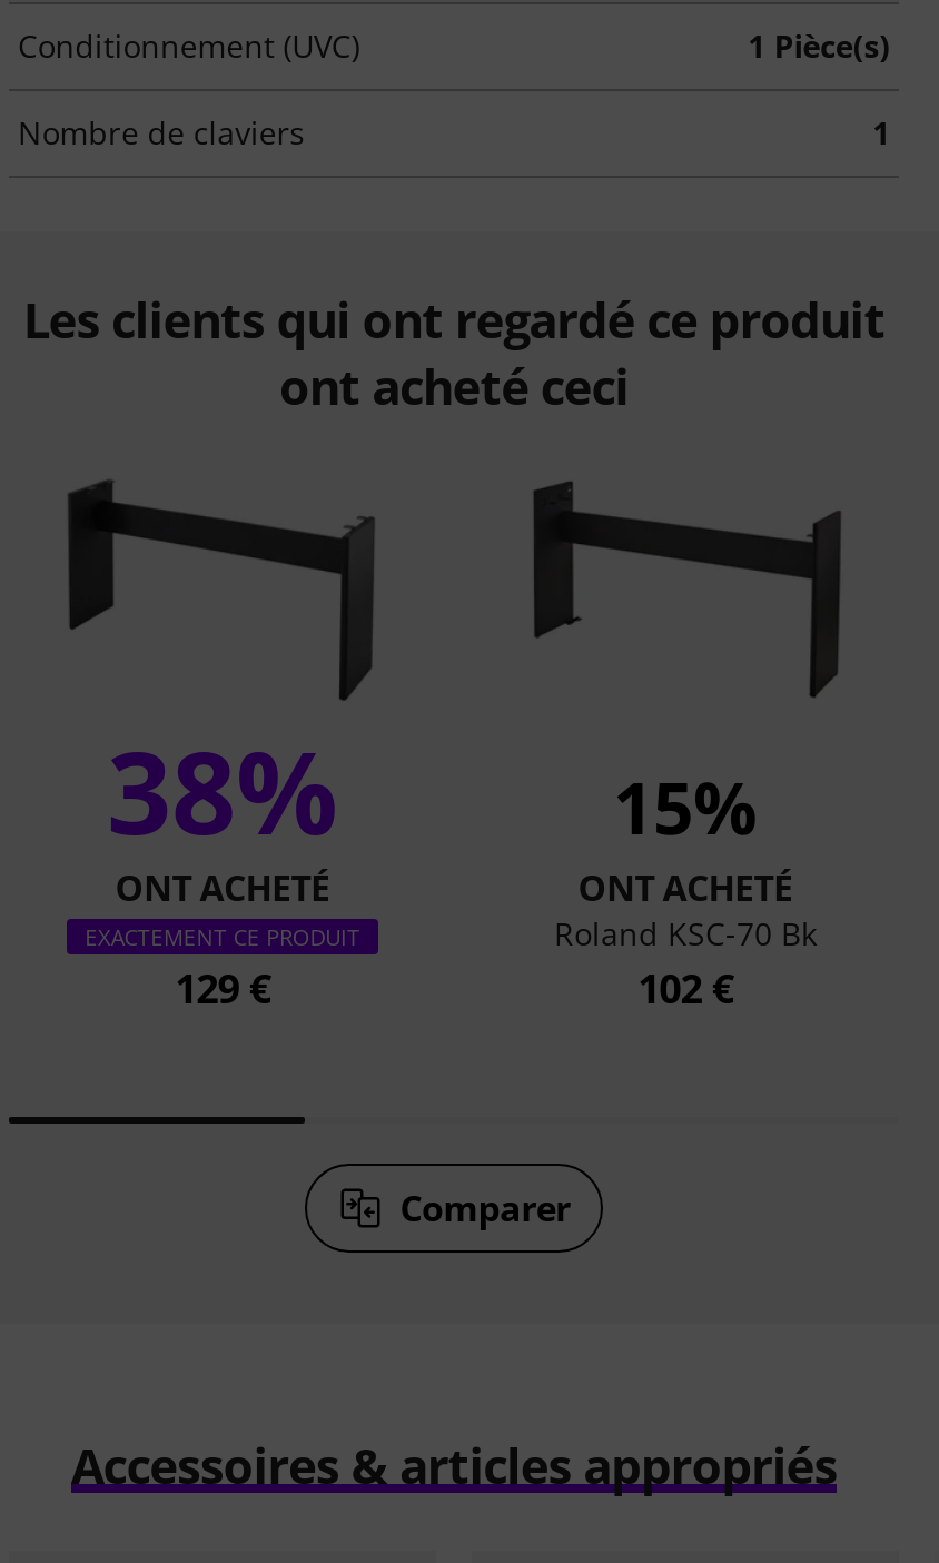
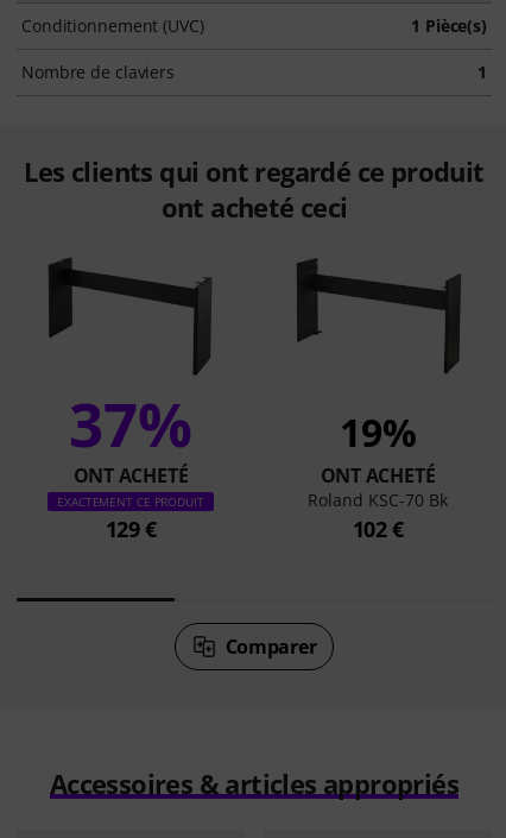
- 38%
+ 37%

- 15%
+ 19%
